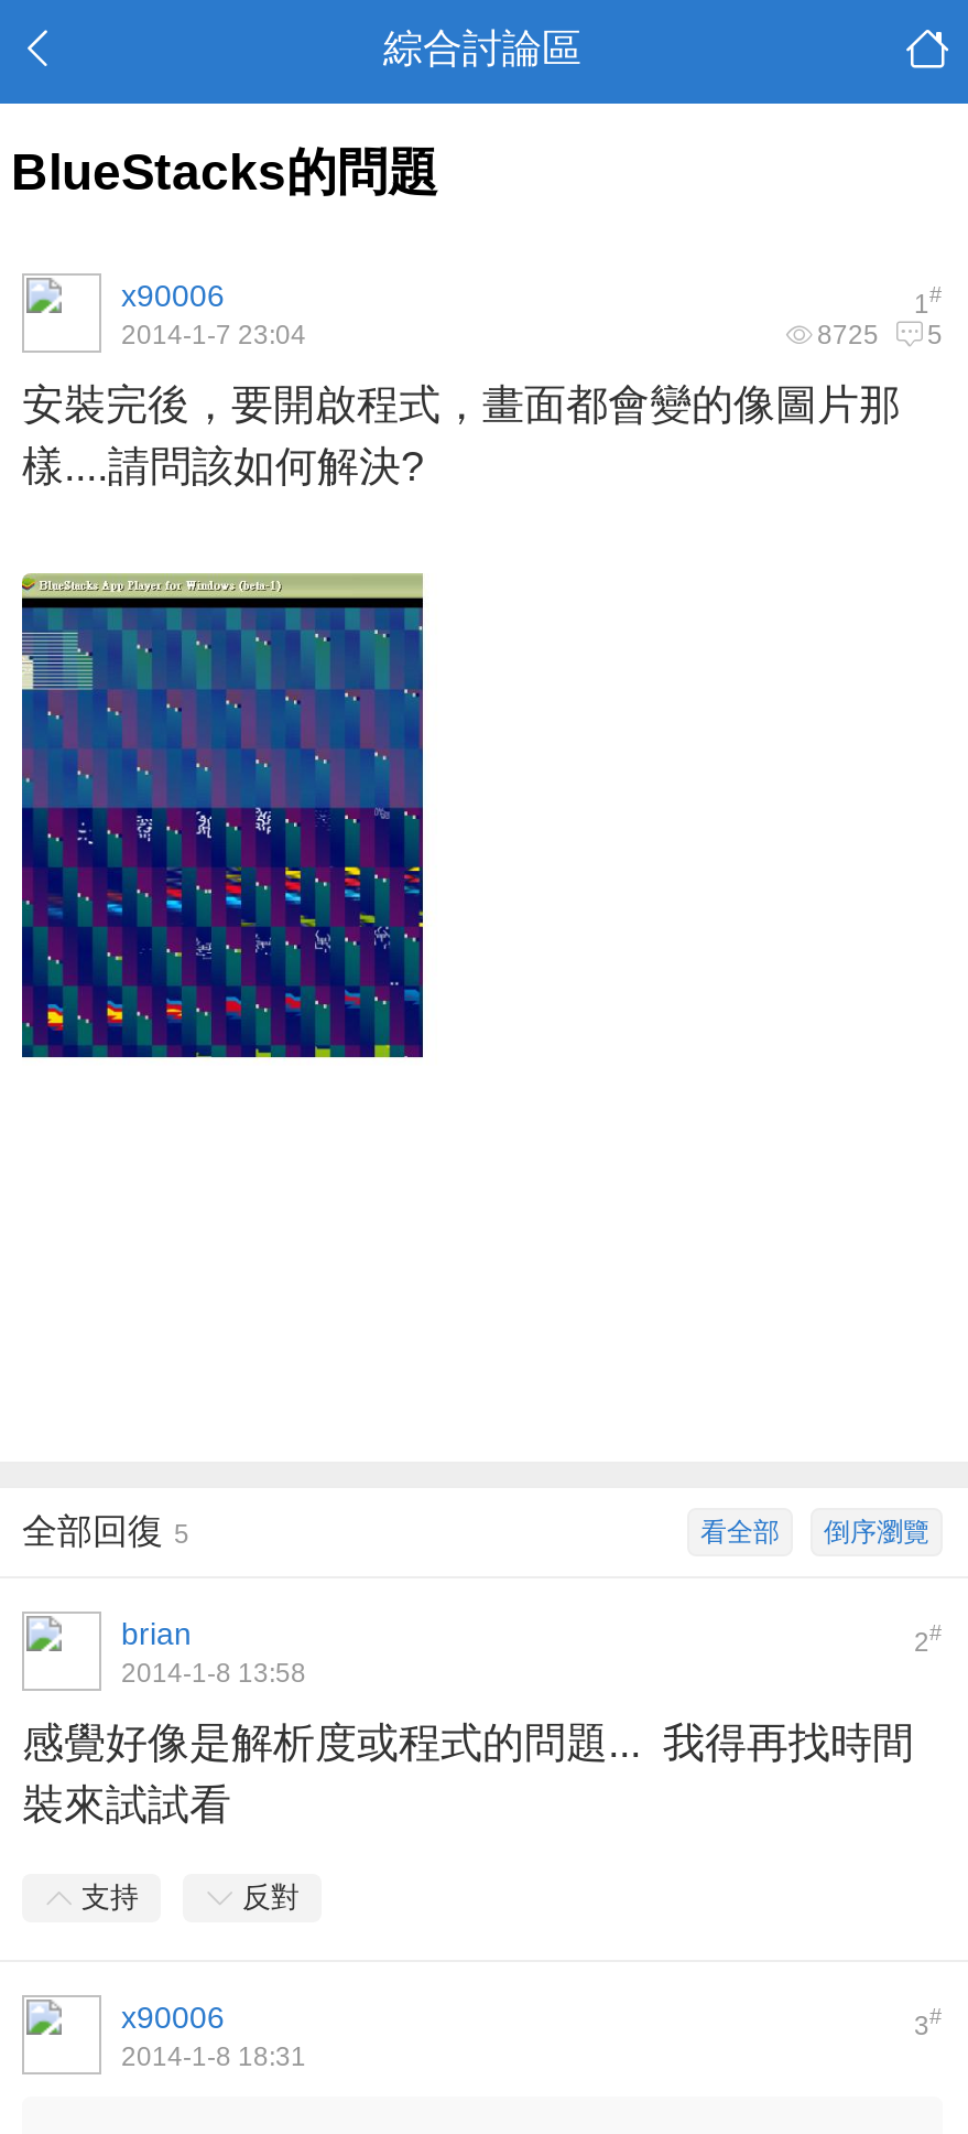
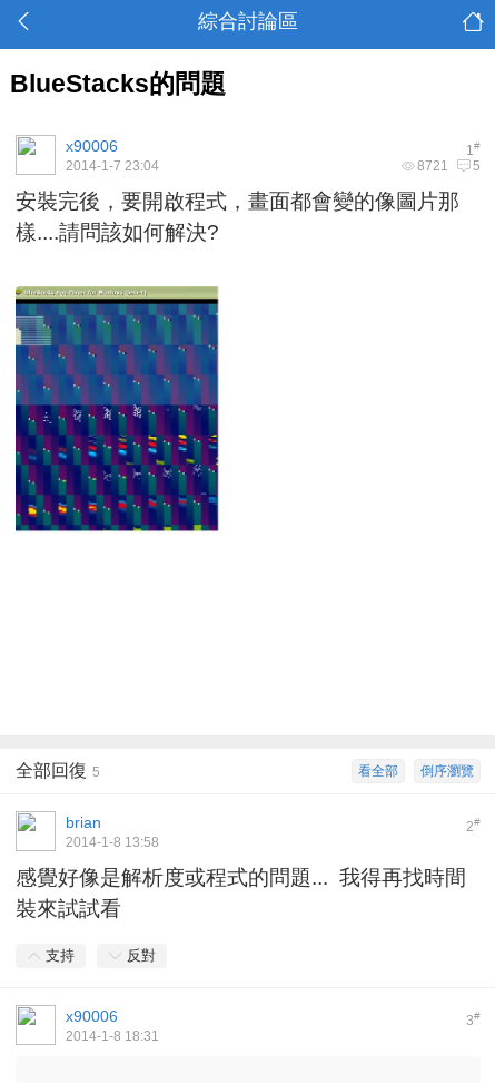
- 8725 5
+ 8721 5
